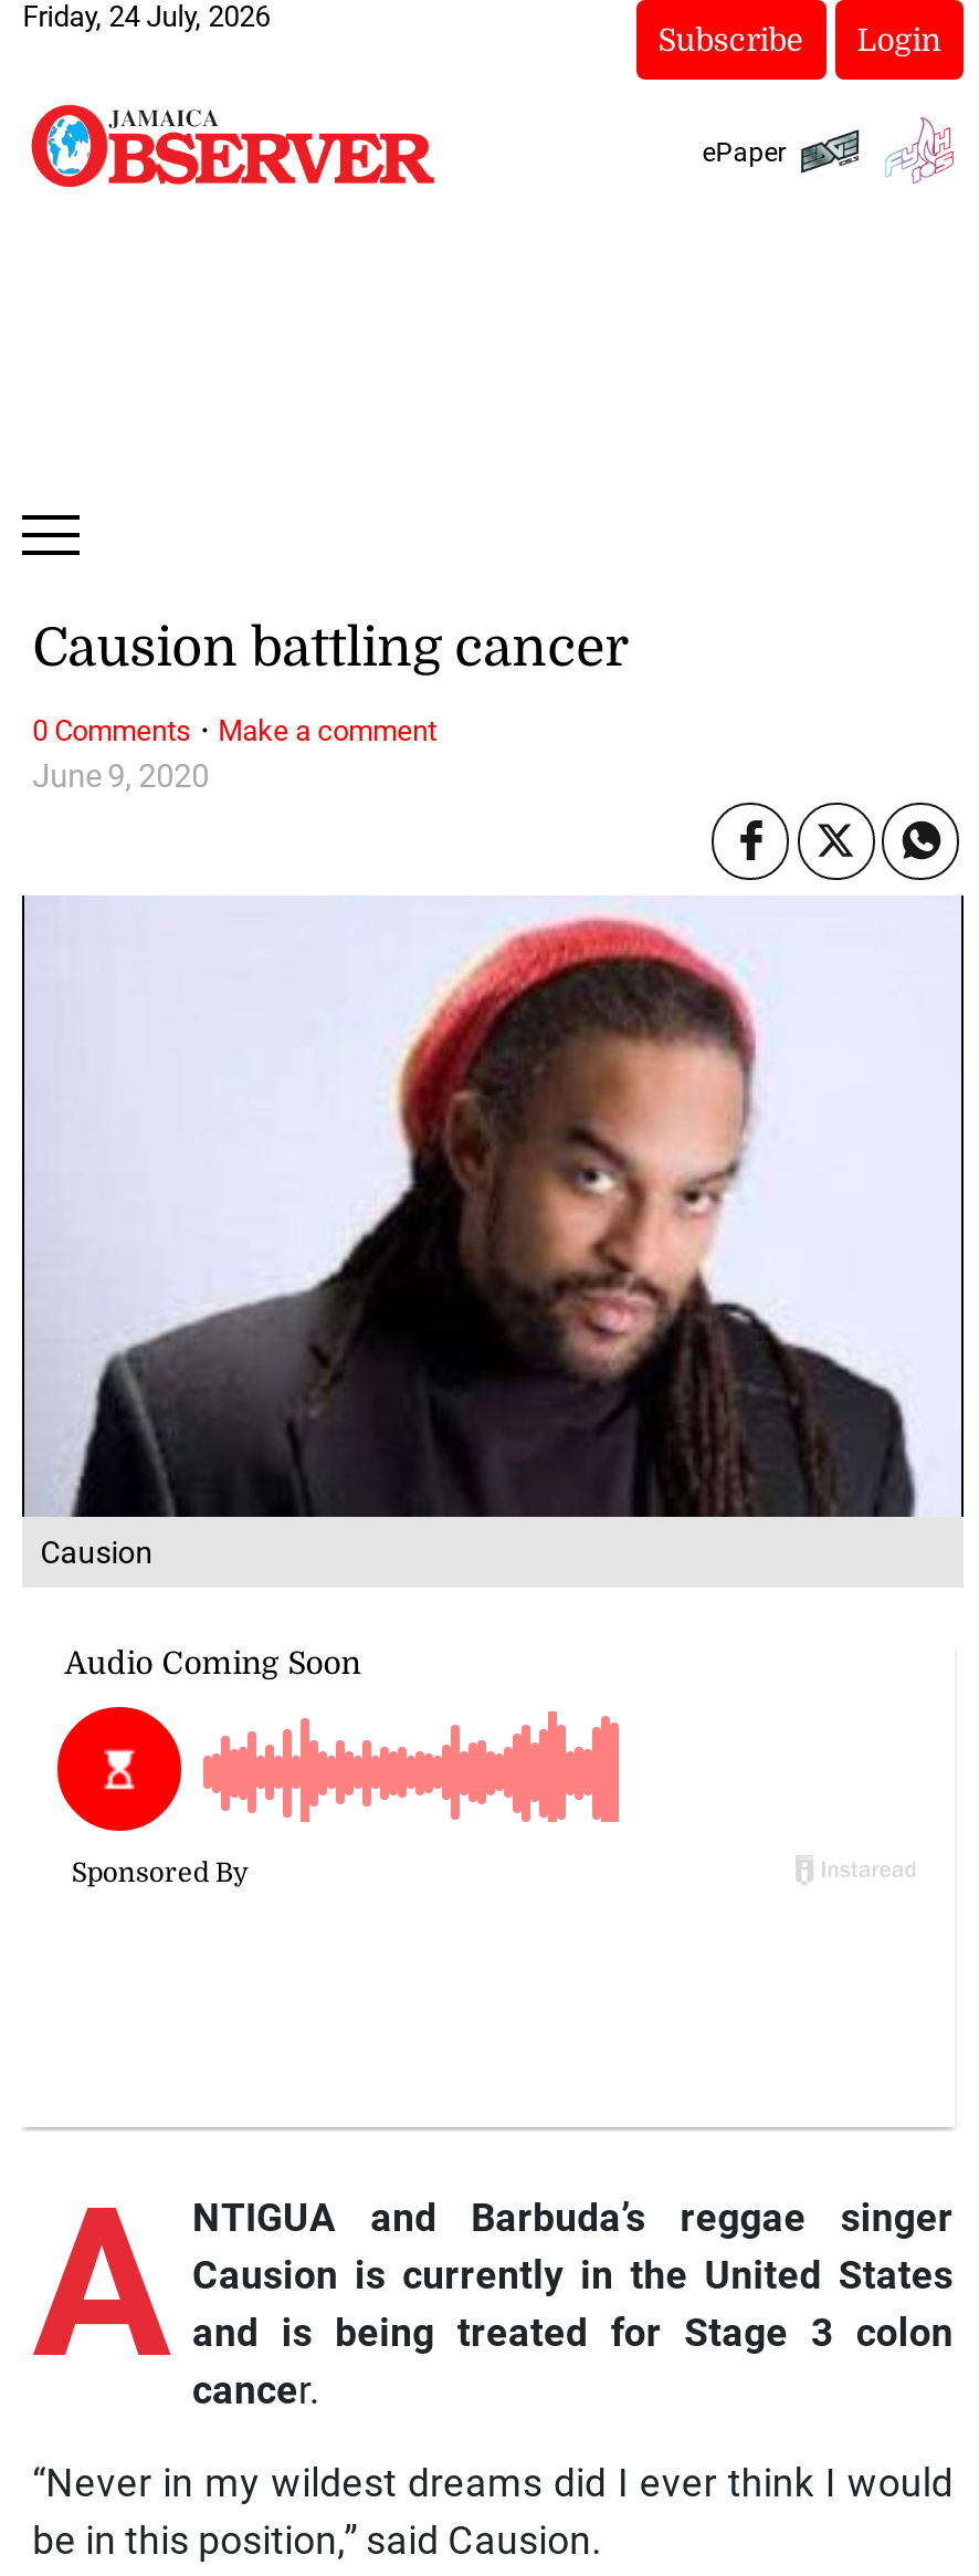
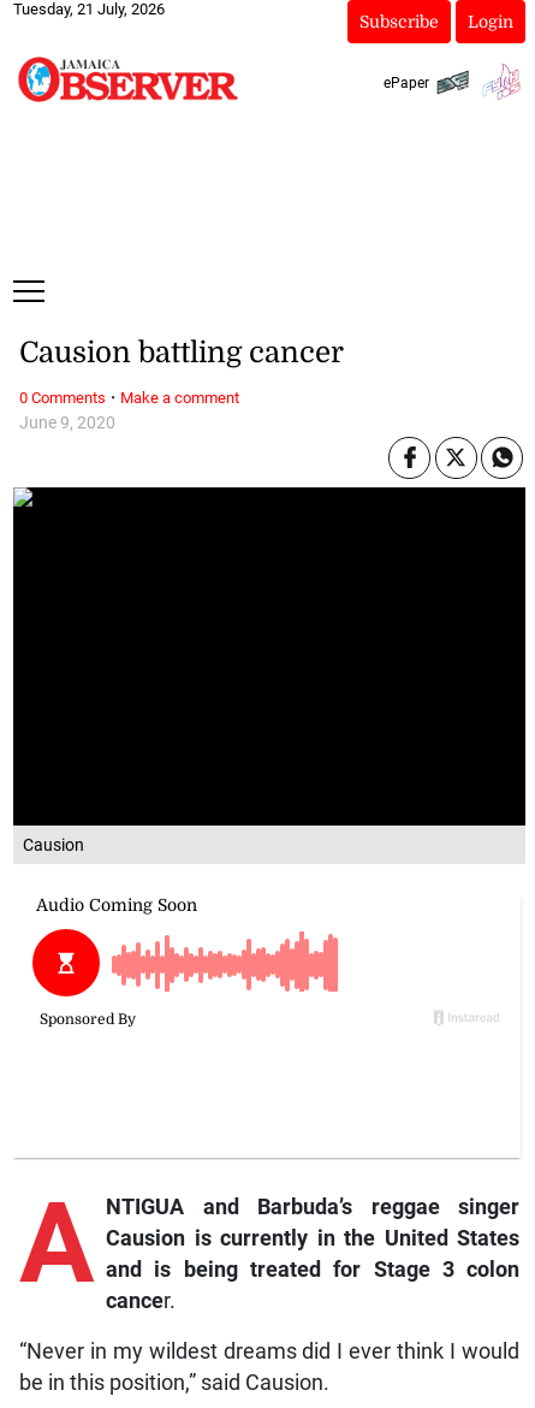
- Friday, 24 July, 2026
+ Tuesday, 21 July, 2026

- [image]
